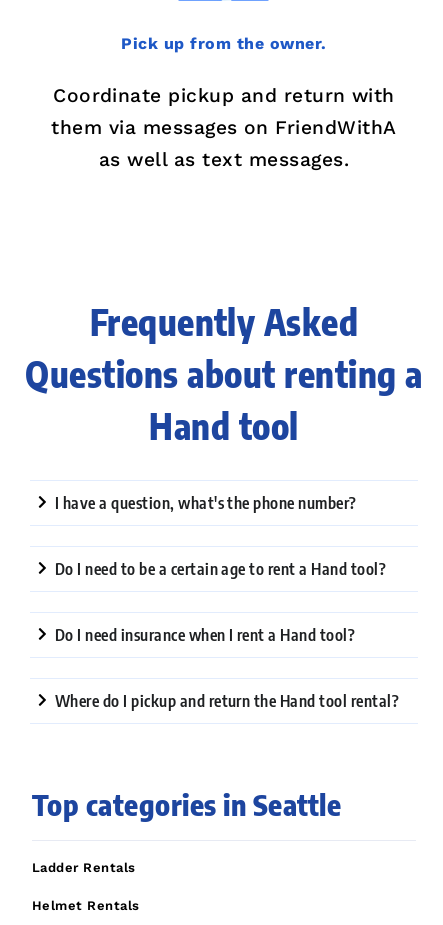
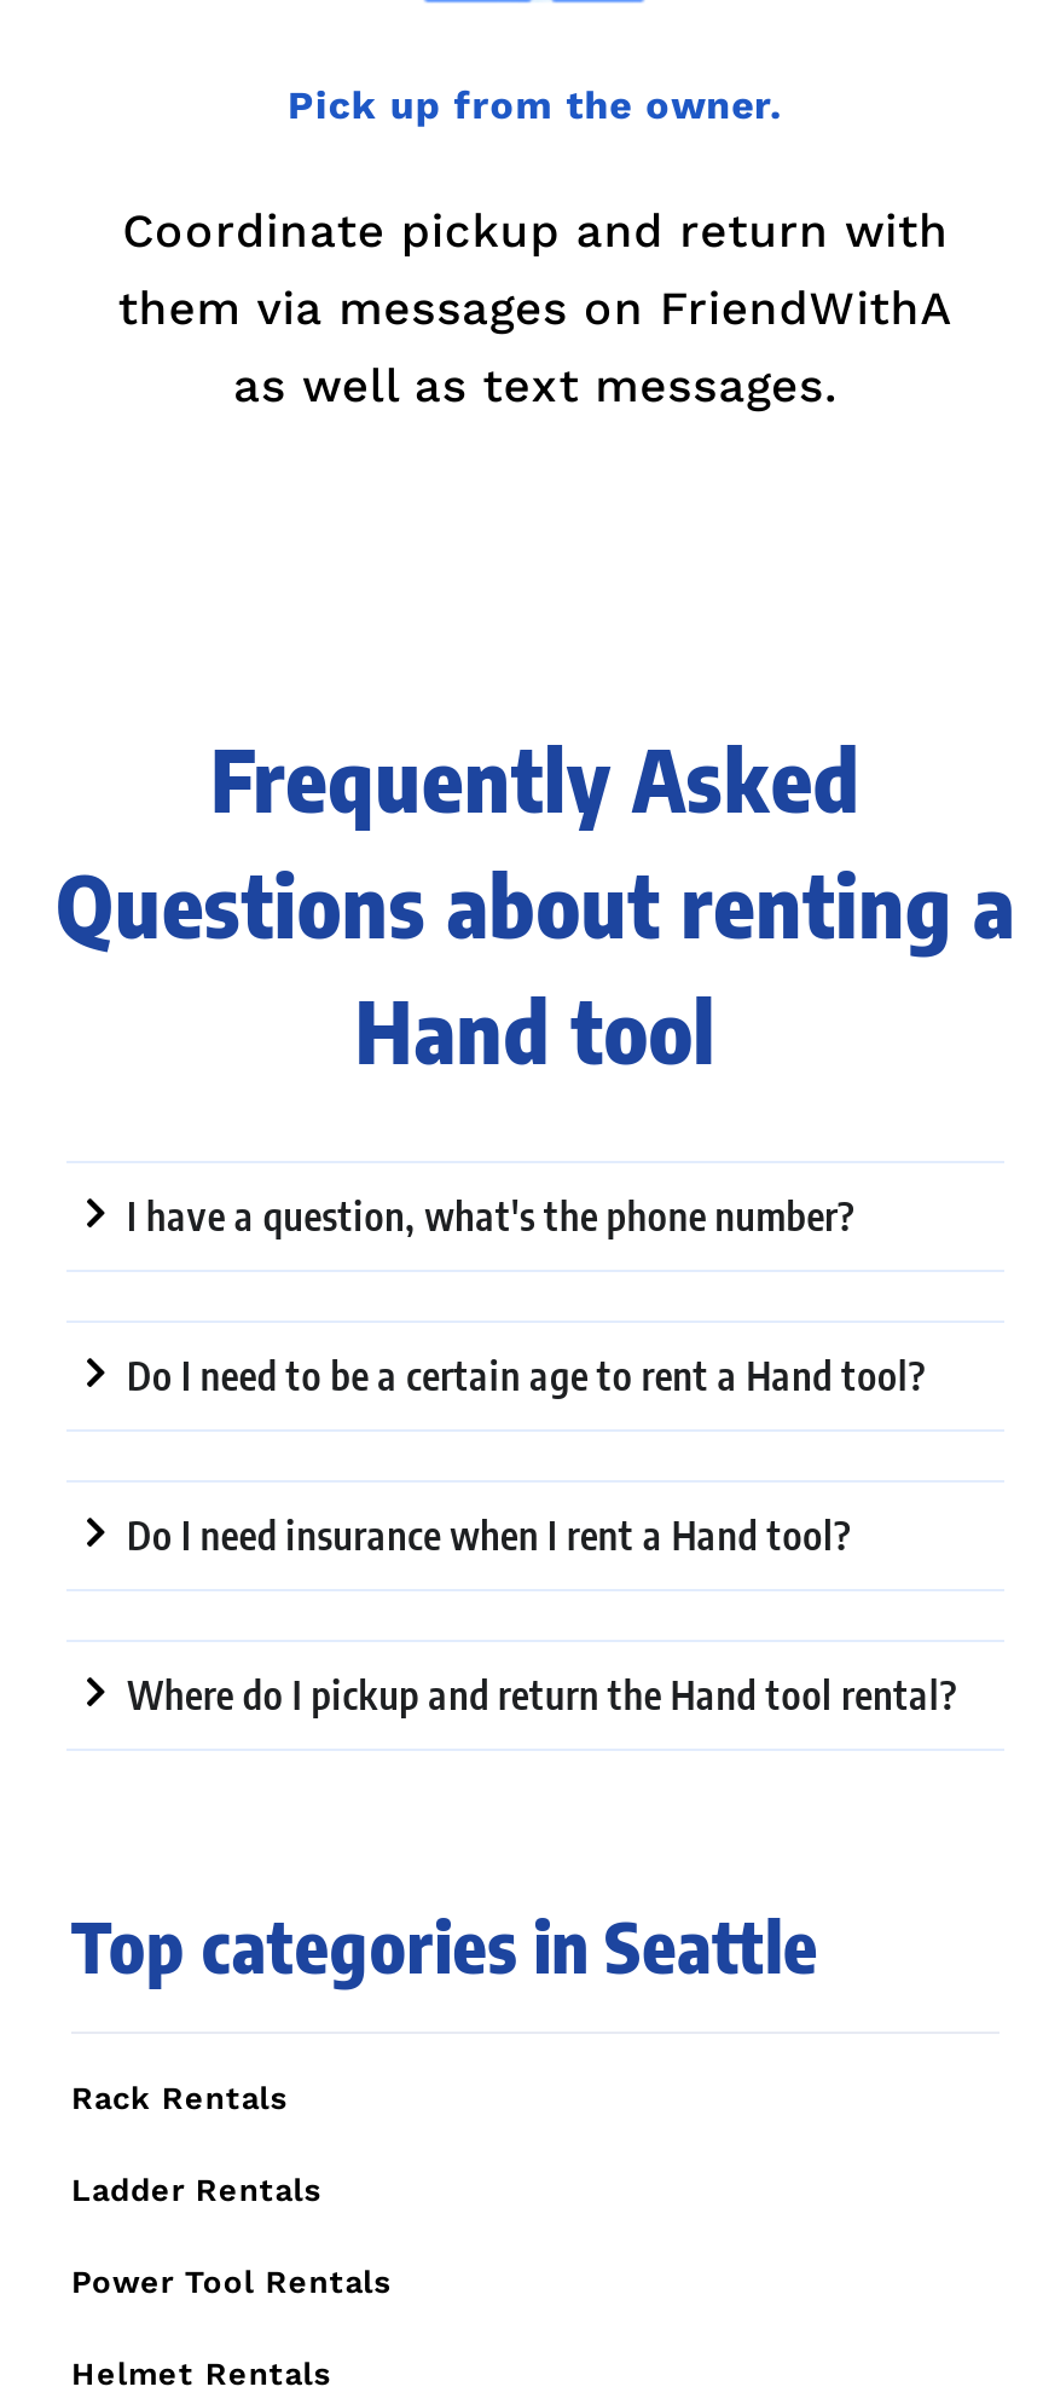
+ Rack Rentals

+ Power Tool Rentals
